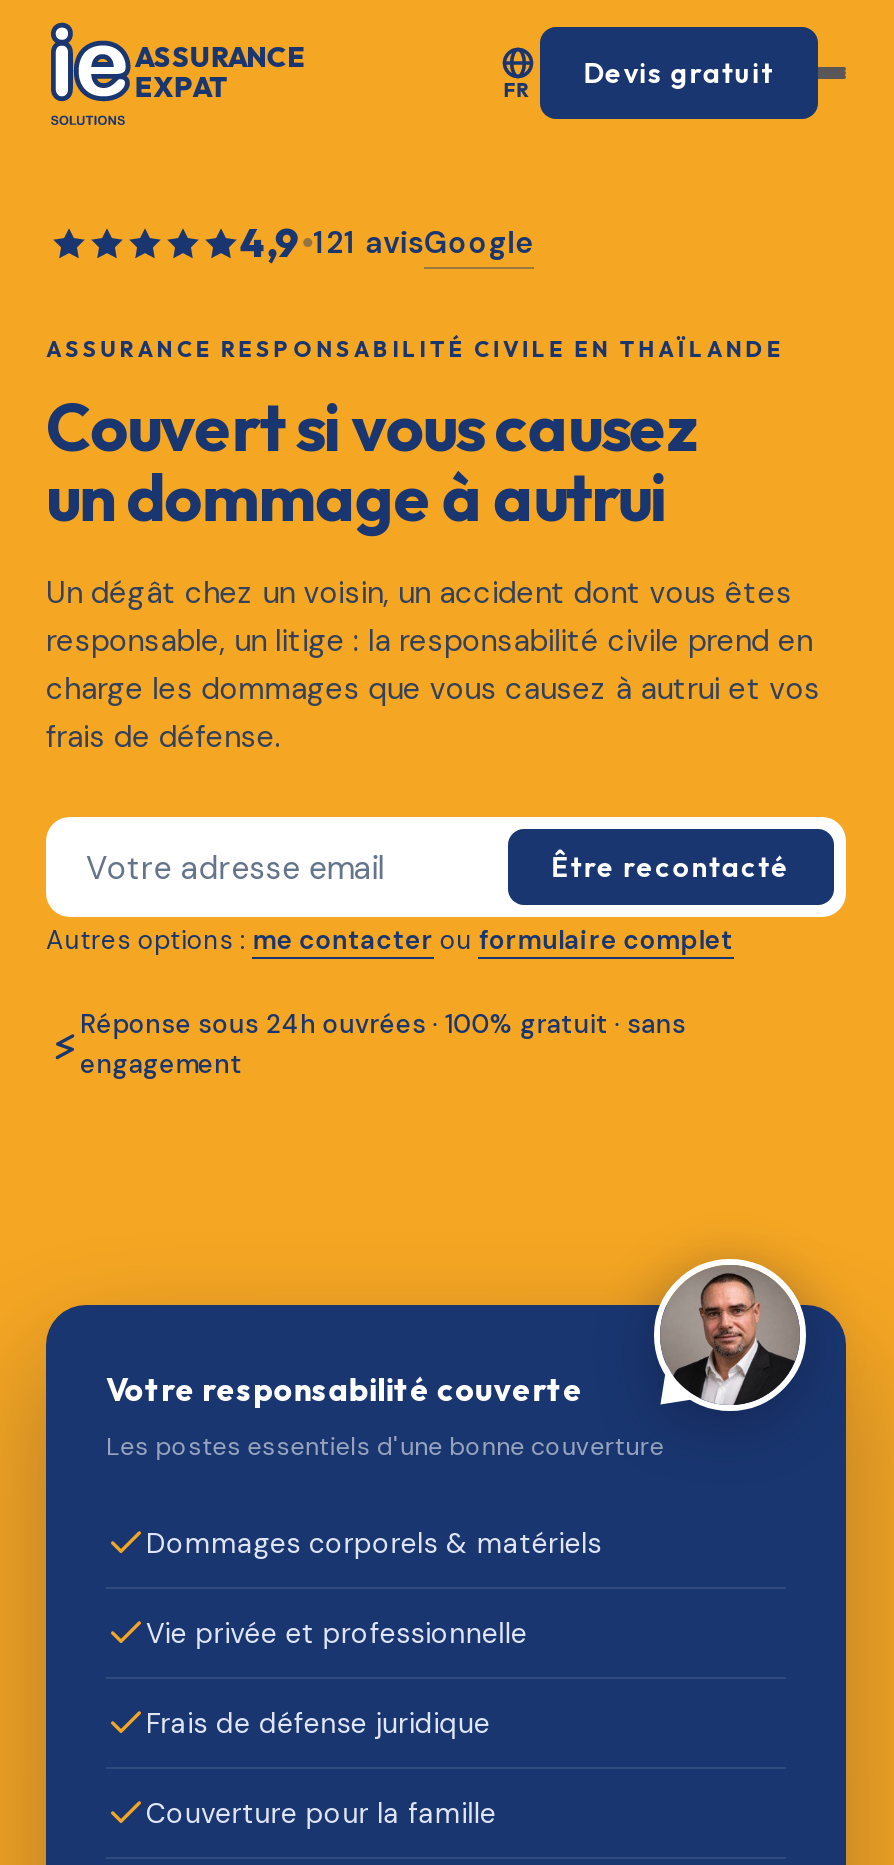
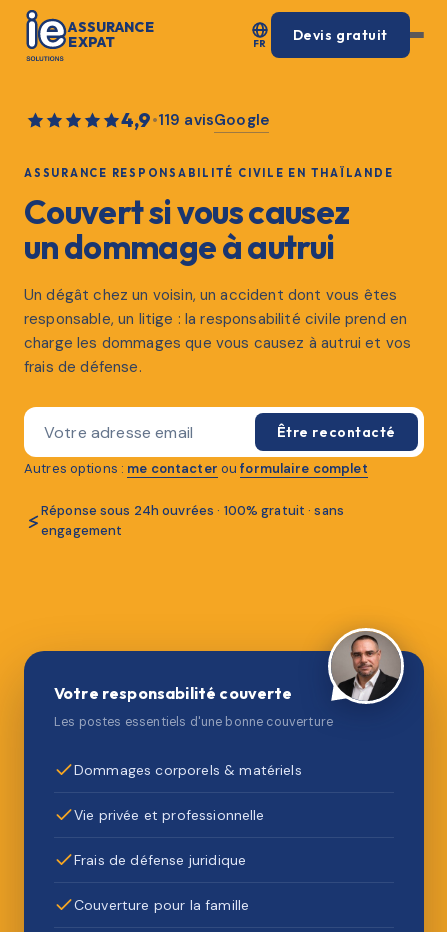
- 4,9•121 avisGoogle
+ 4,9•119 avisGoogle
